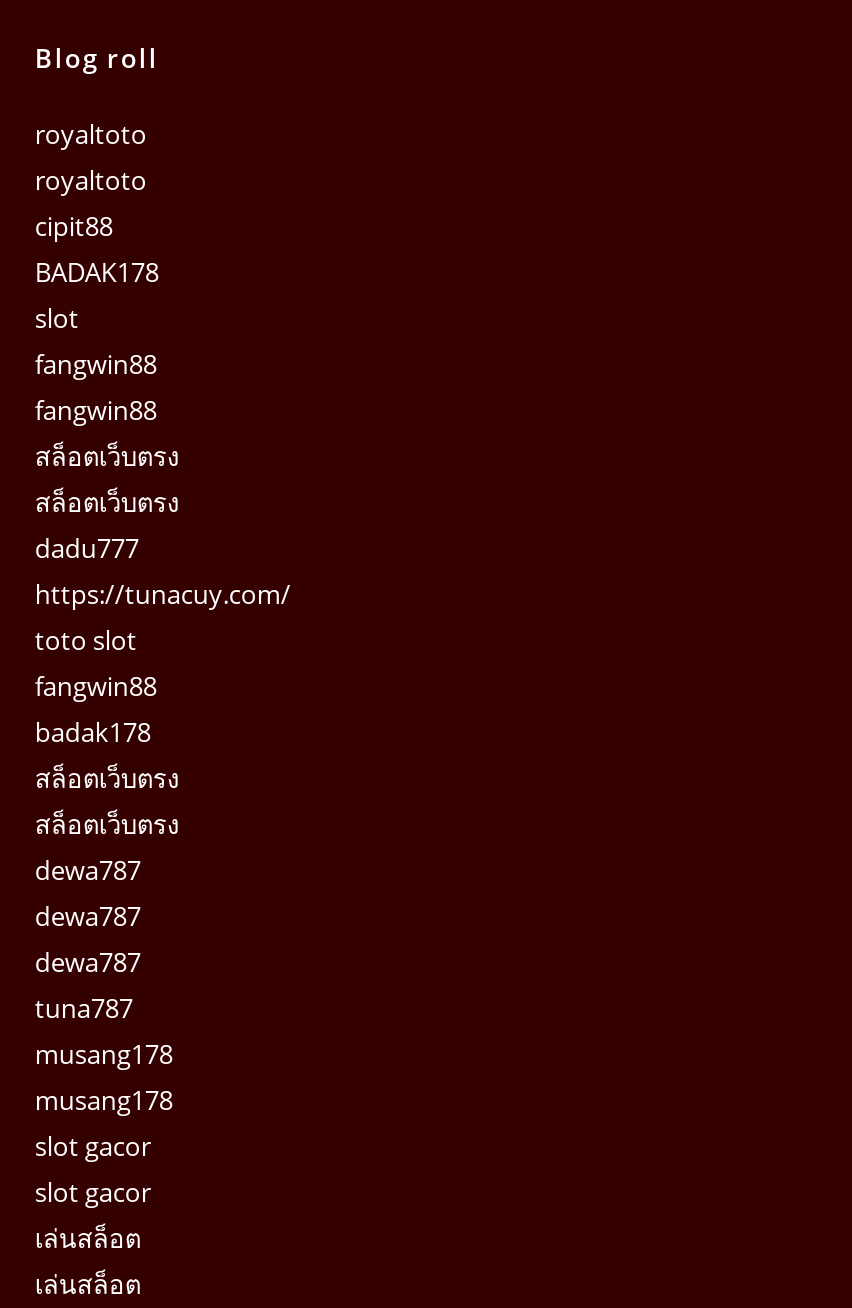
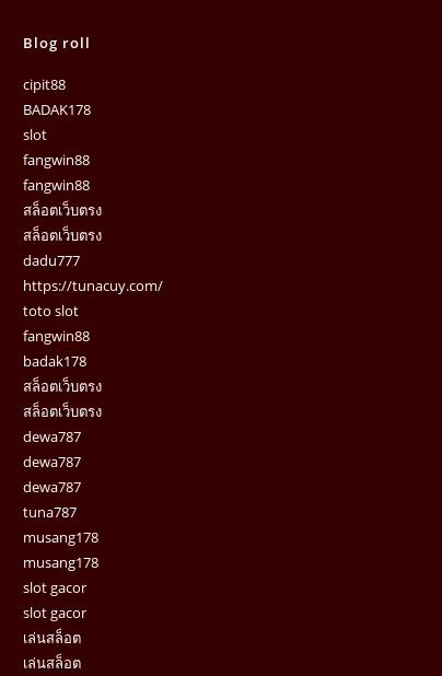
- royaltoto
- royaltoto
